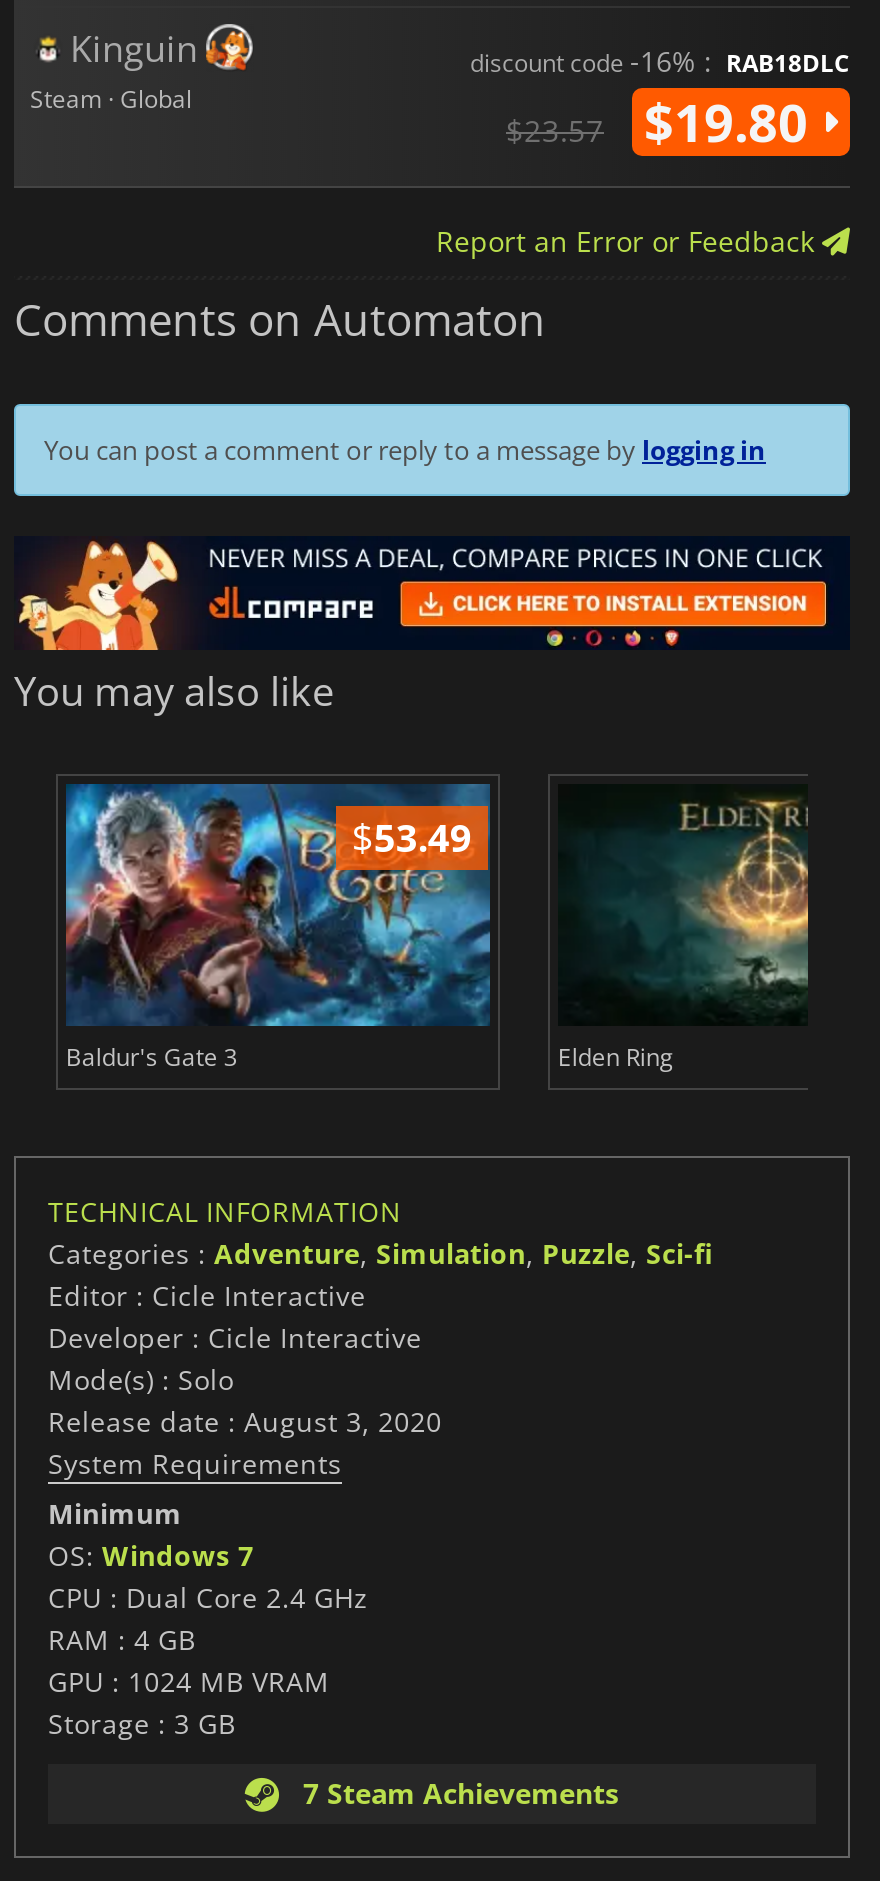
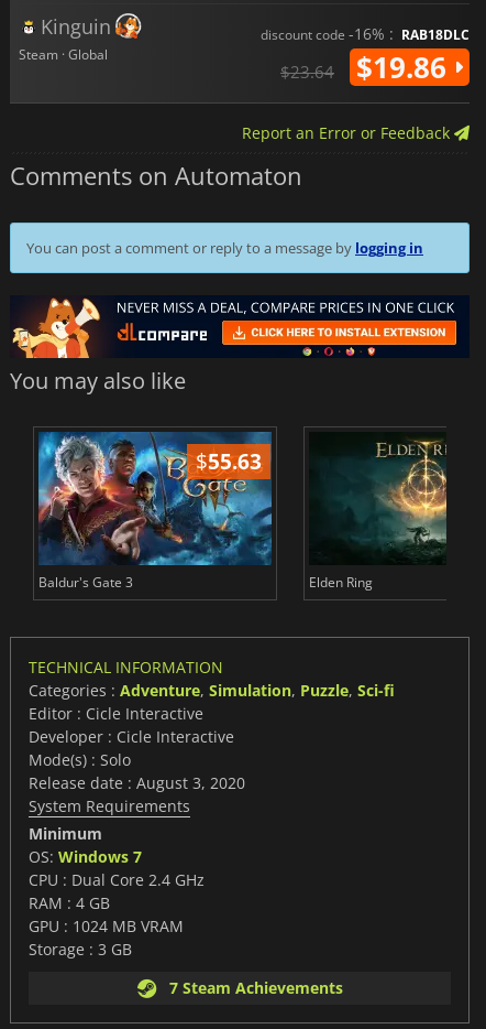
- $19.80
+ $19.86

- $23.57
+ $23.64

- $53.49
+ $55.63
